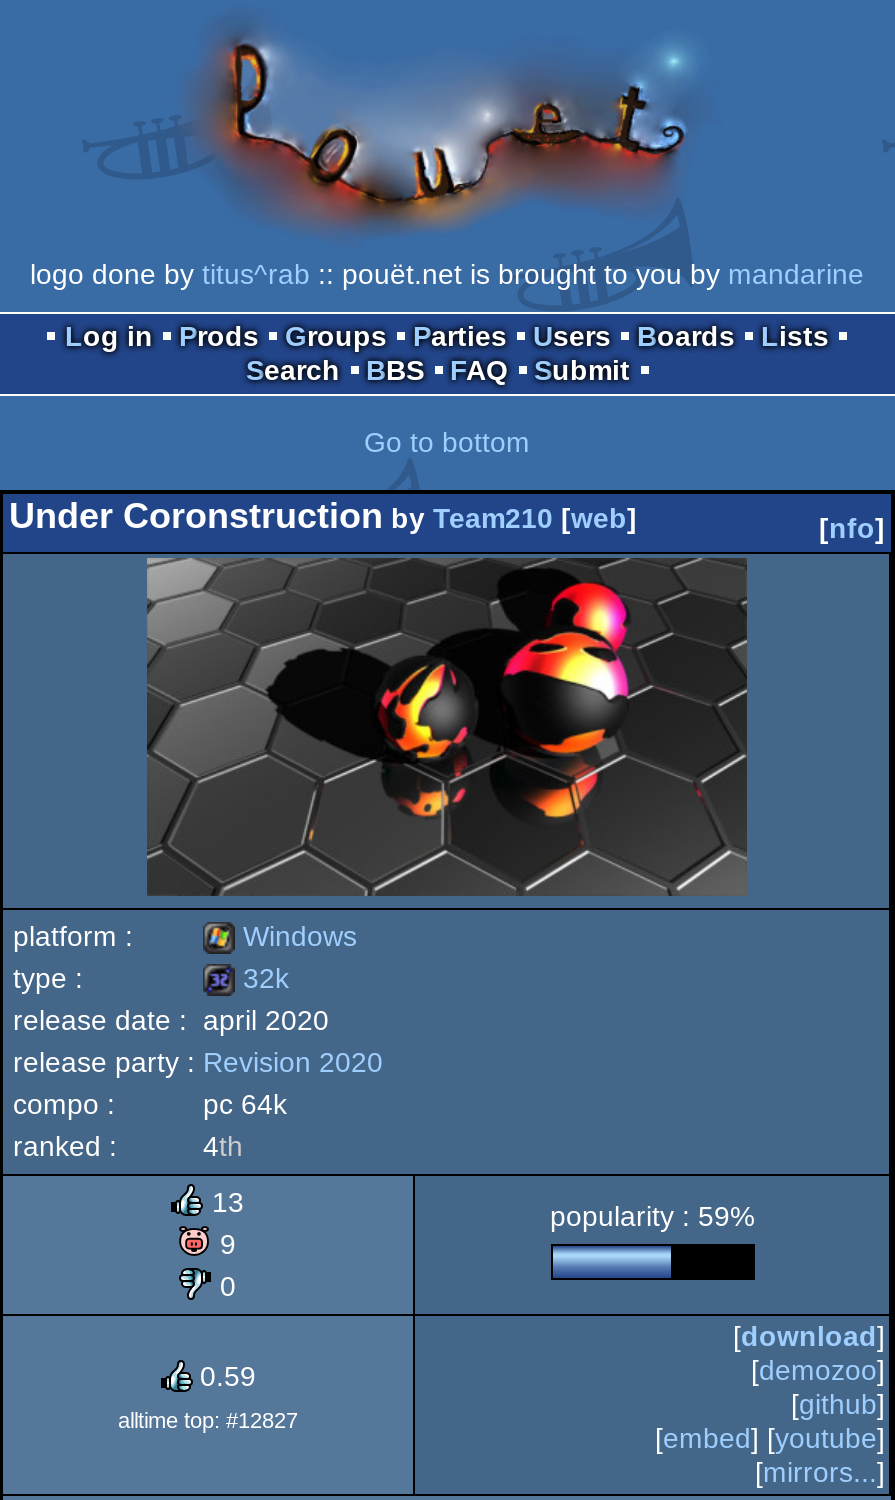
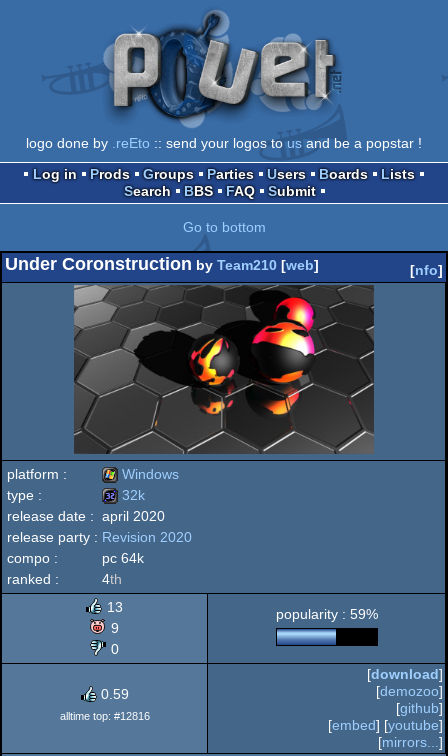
- [image]
- logo done by titus^rab:: pouët.net is brought to you by mandarine
+ [image]
+ logo done by.reEto:: send your logos to us and be a popstar !

- alltime top: #12827
+ alltime top: #12816
